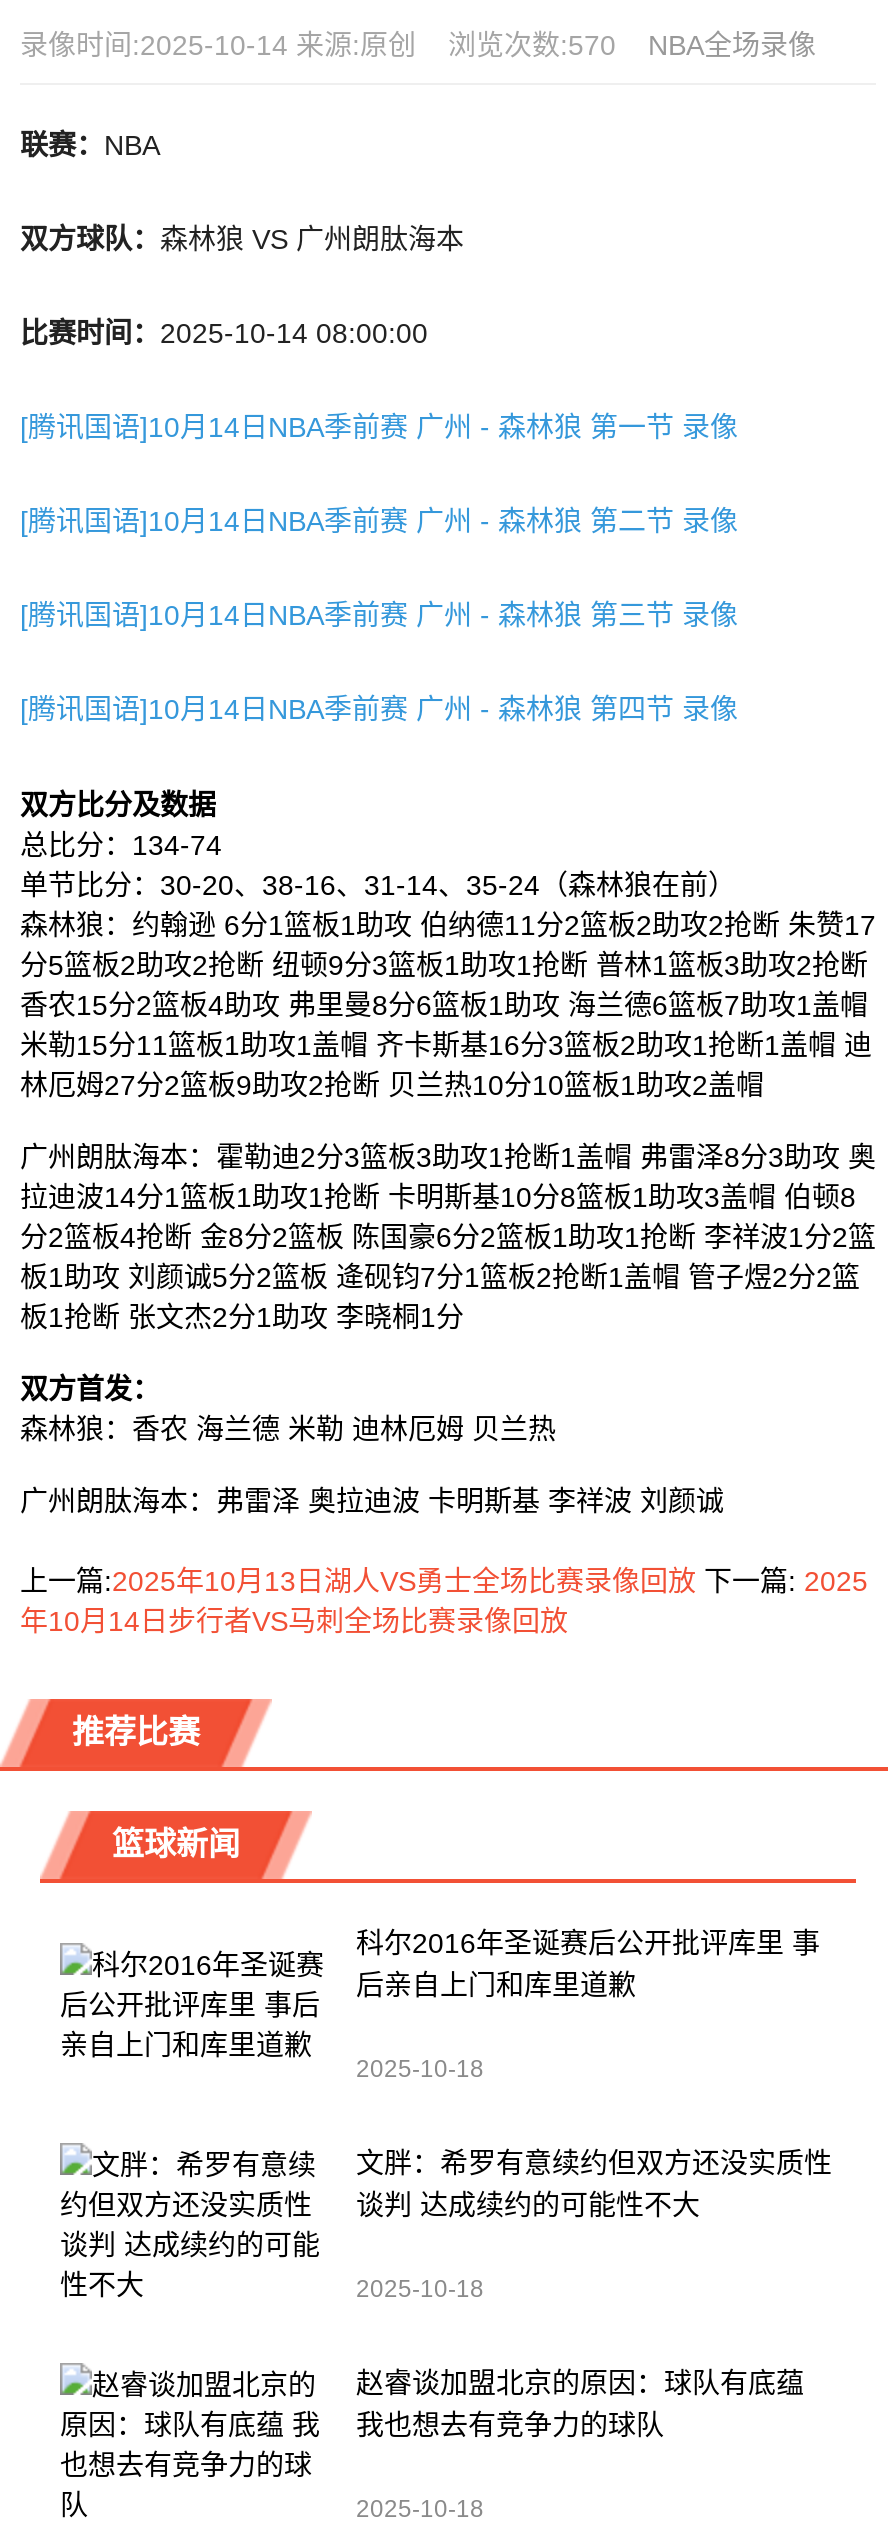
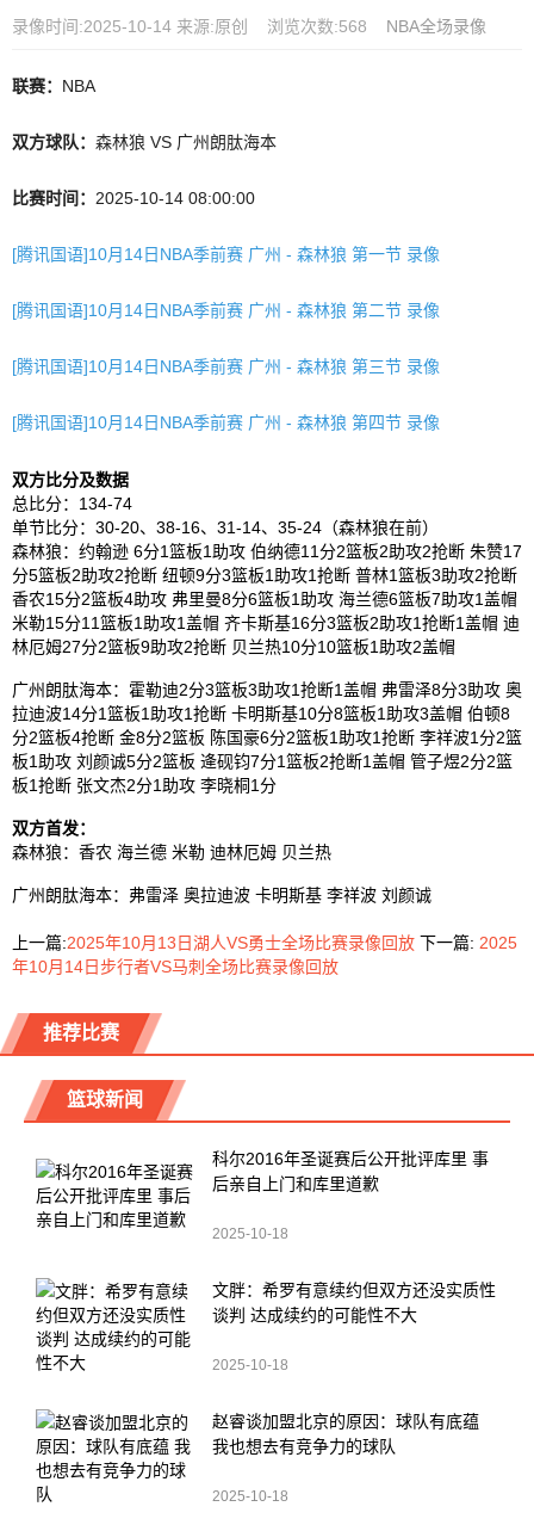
- 录像时间:2025-10-14来源:原创 浏览次数:570 NBA全场录像
+ 录像时间:2025-10-14来源:原创 浏览次数:568 NBA全场录像
